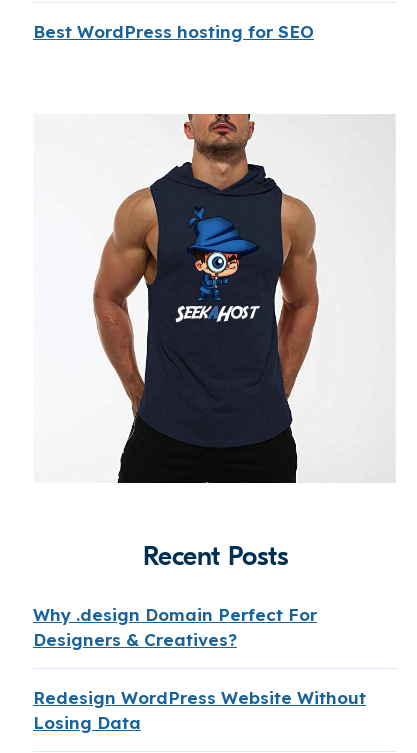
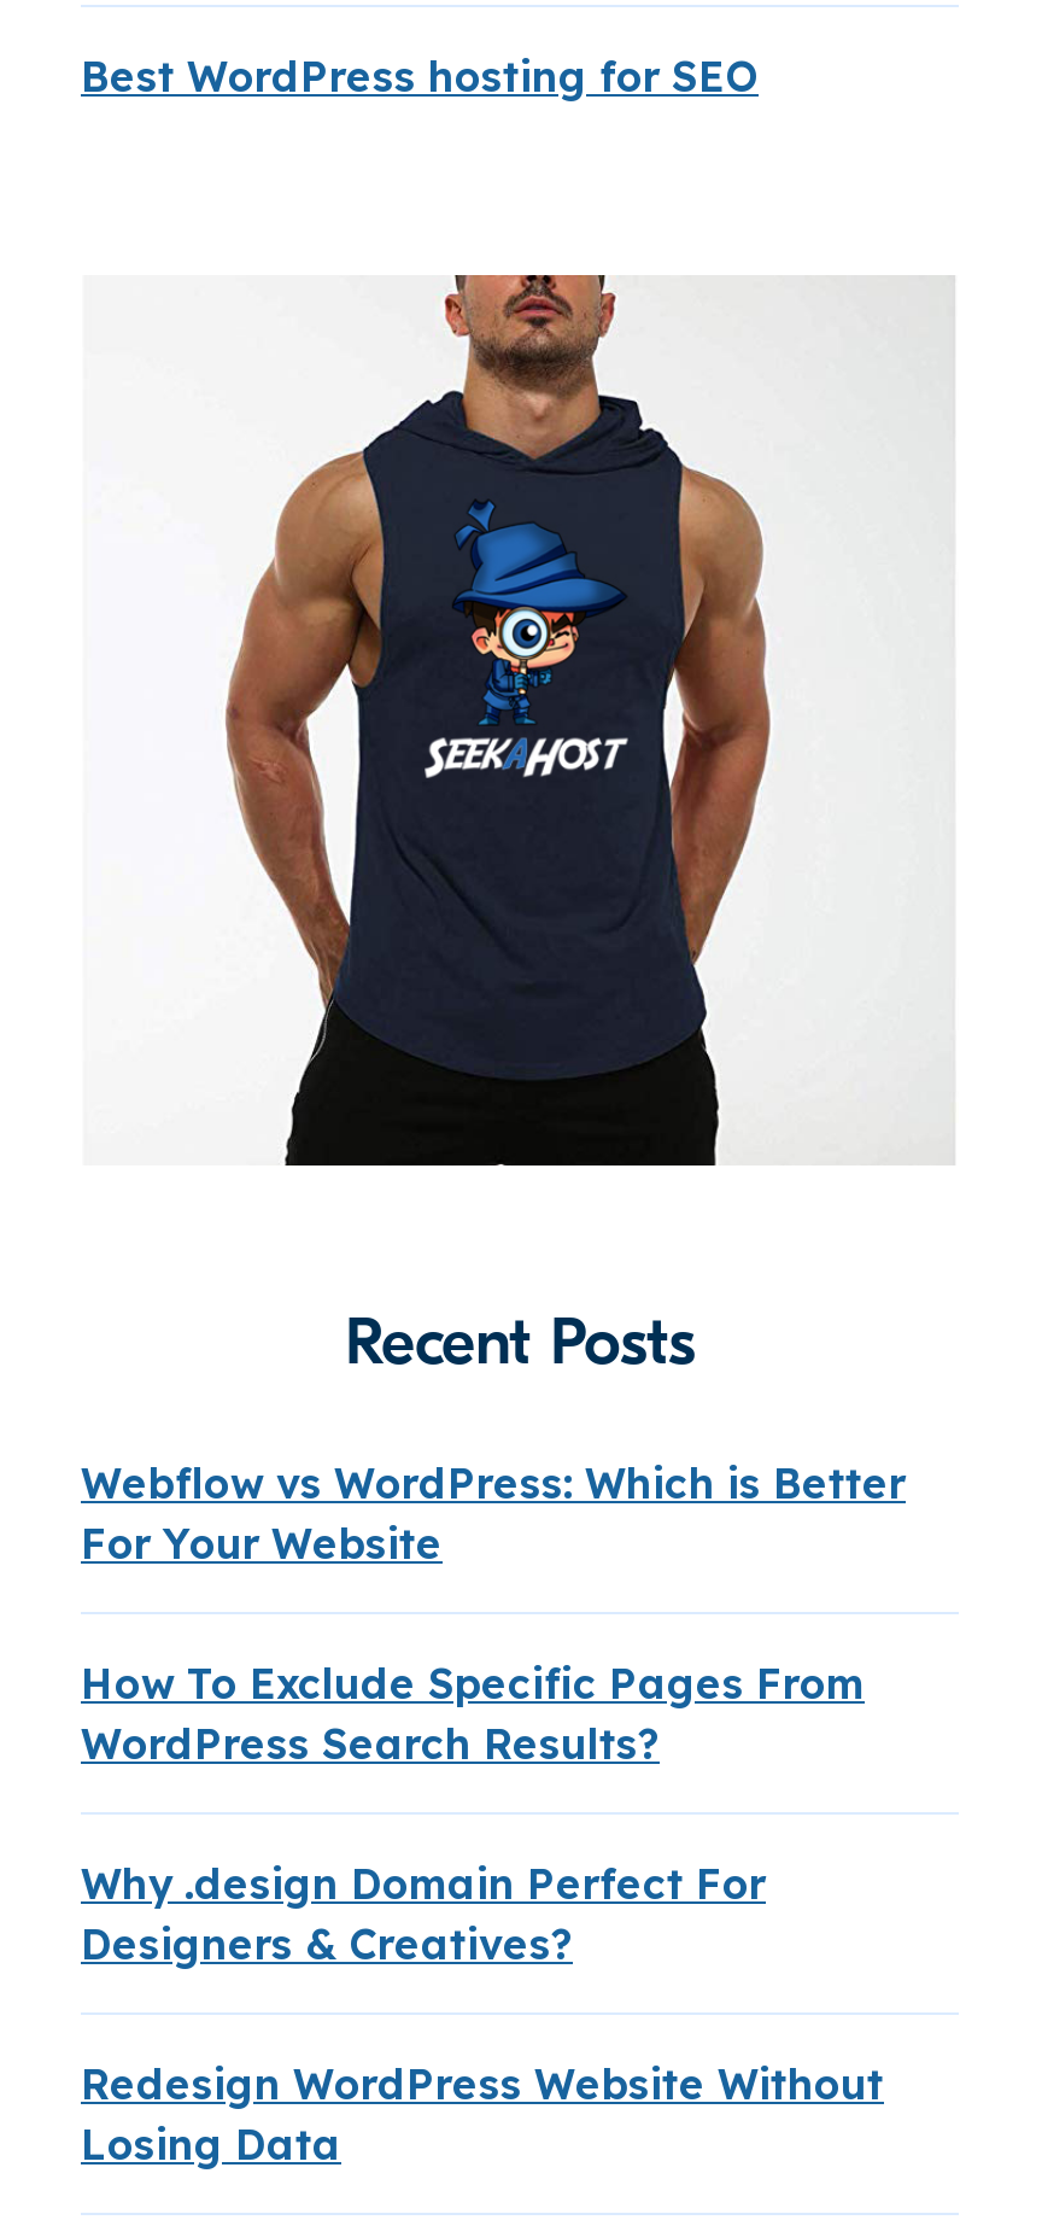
+ Webflow vs WordPress: Which is Better
+ For Your Website
+ How To Exclude Specific Pages From
+ WordPress Search Results?
